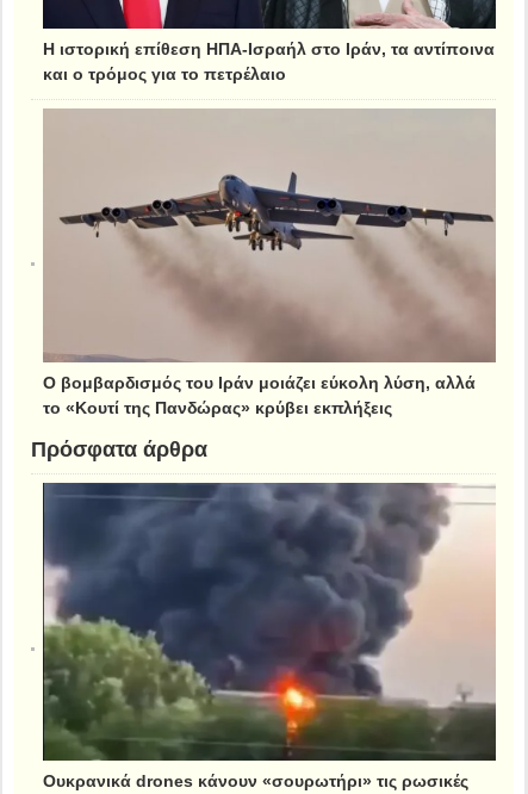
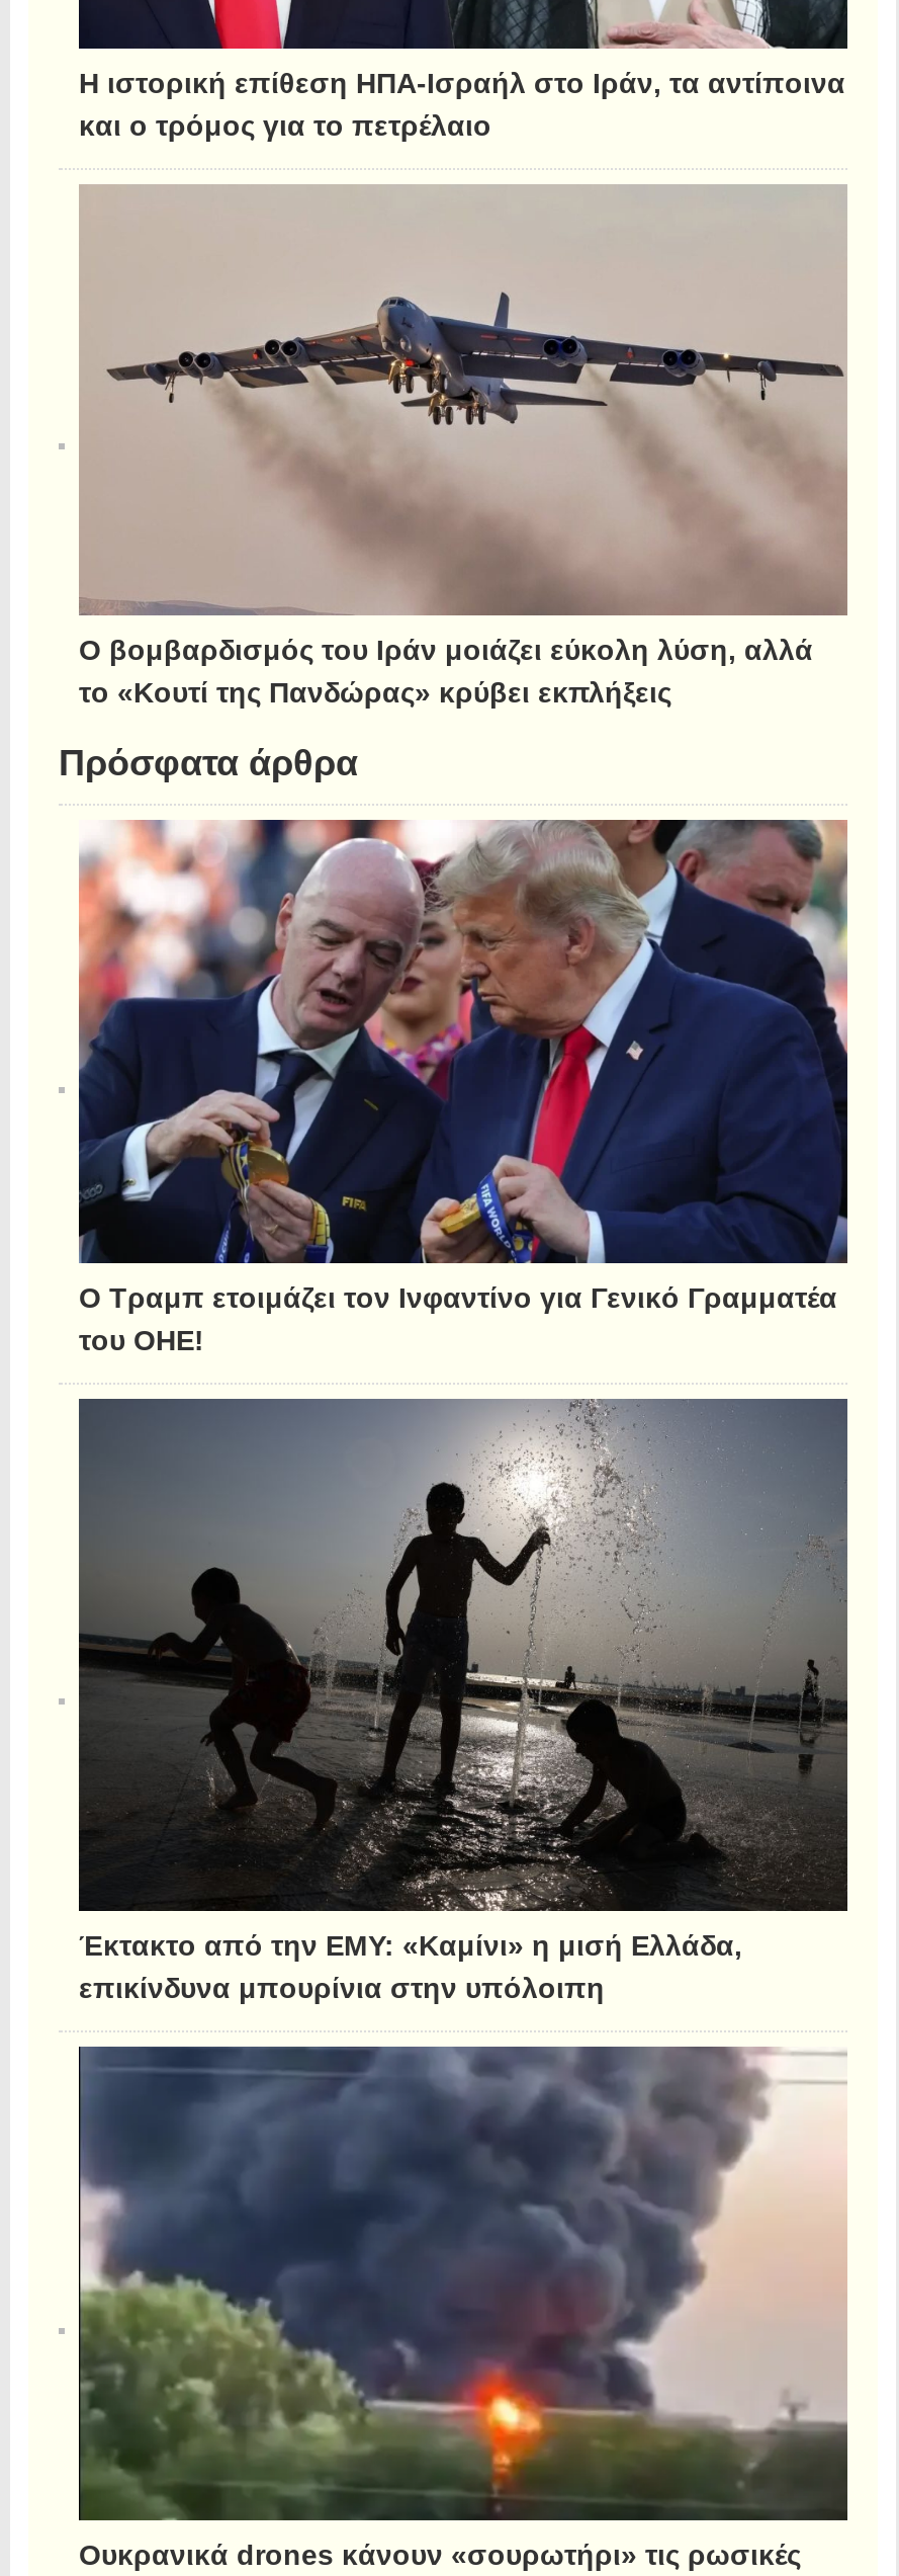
+ [image]
+ Ο Τραμπ ετοιμάζει τον Ινφαντίνο για Γενικό Γραμματέα
+ του ΟΗΕ!

+ [image]
+ Έκτακτο από την ΕΜΥ: «Καμίνι» η μισή Ελλάδα,
+ επικίνδυνα μπουρίνια στην υπόλοιπη
